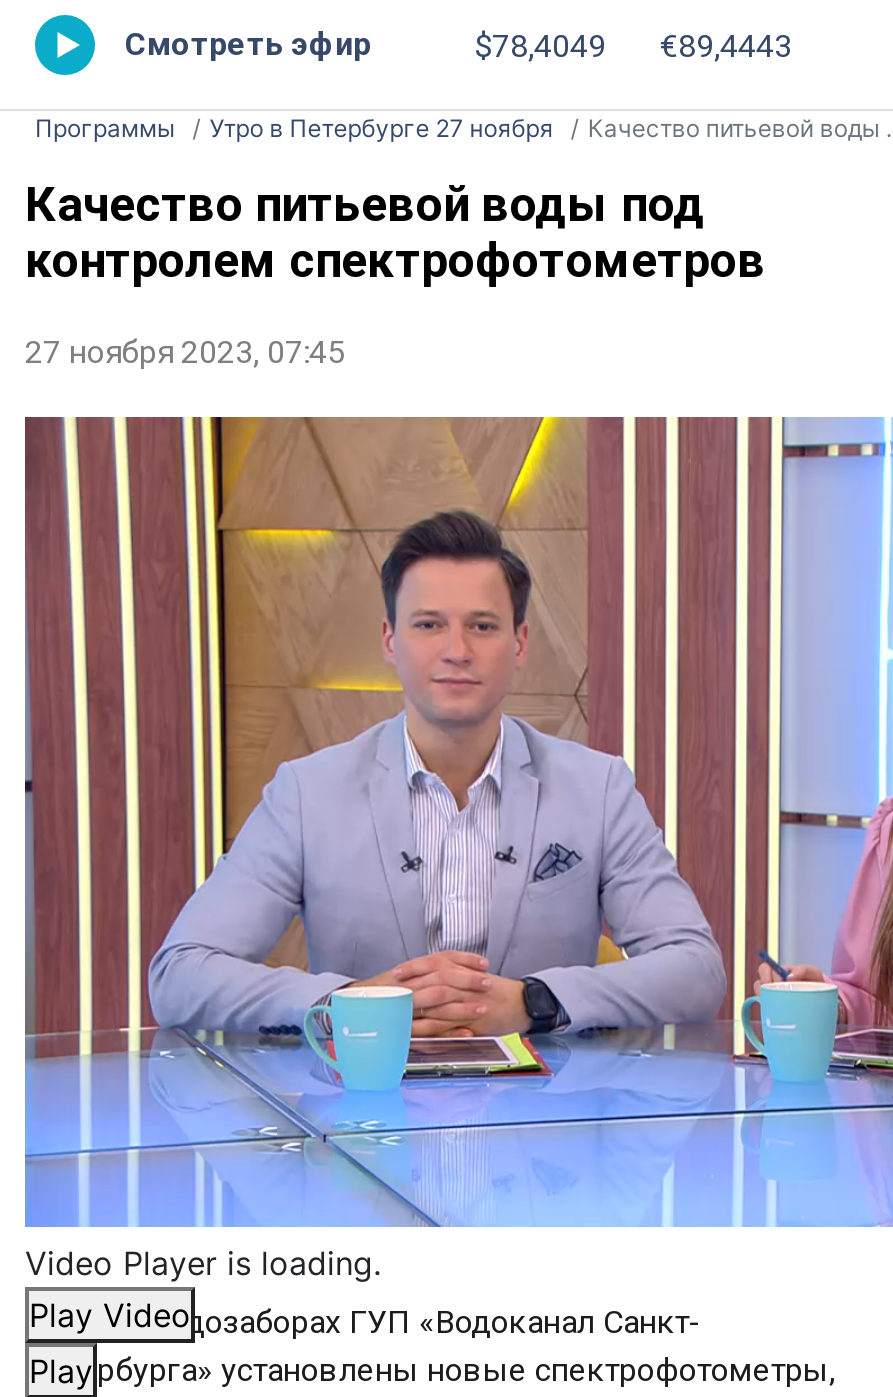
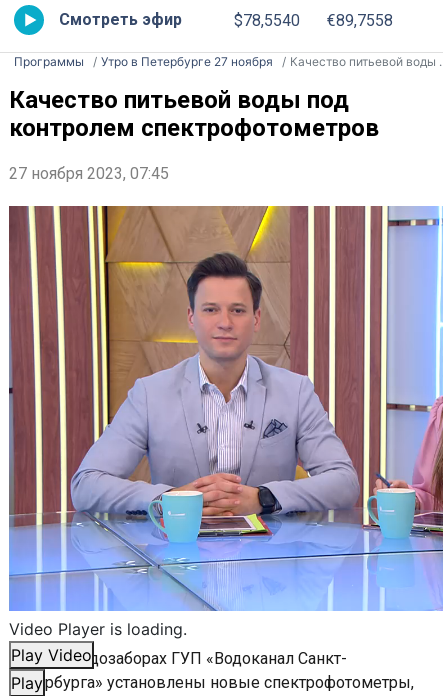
- $78,4049
+ $78,5540

- €89,4443
+ €89,7558
